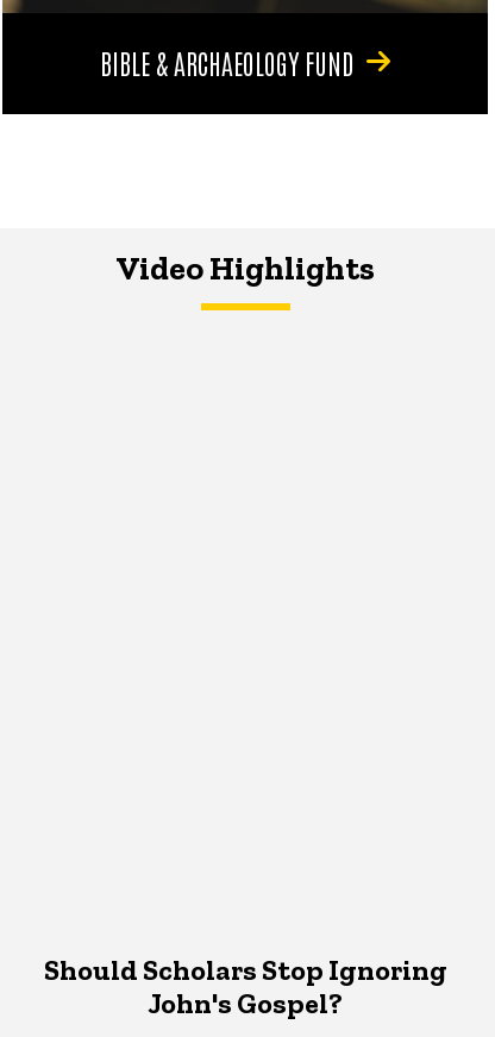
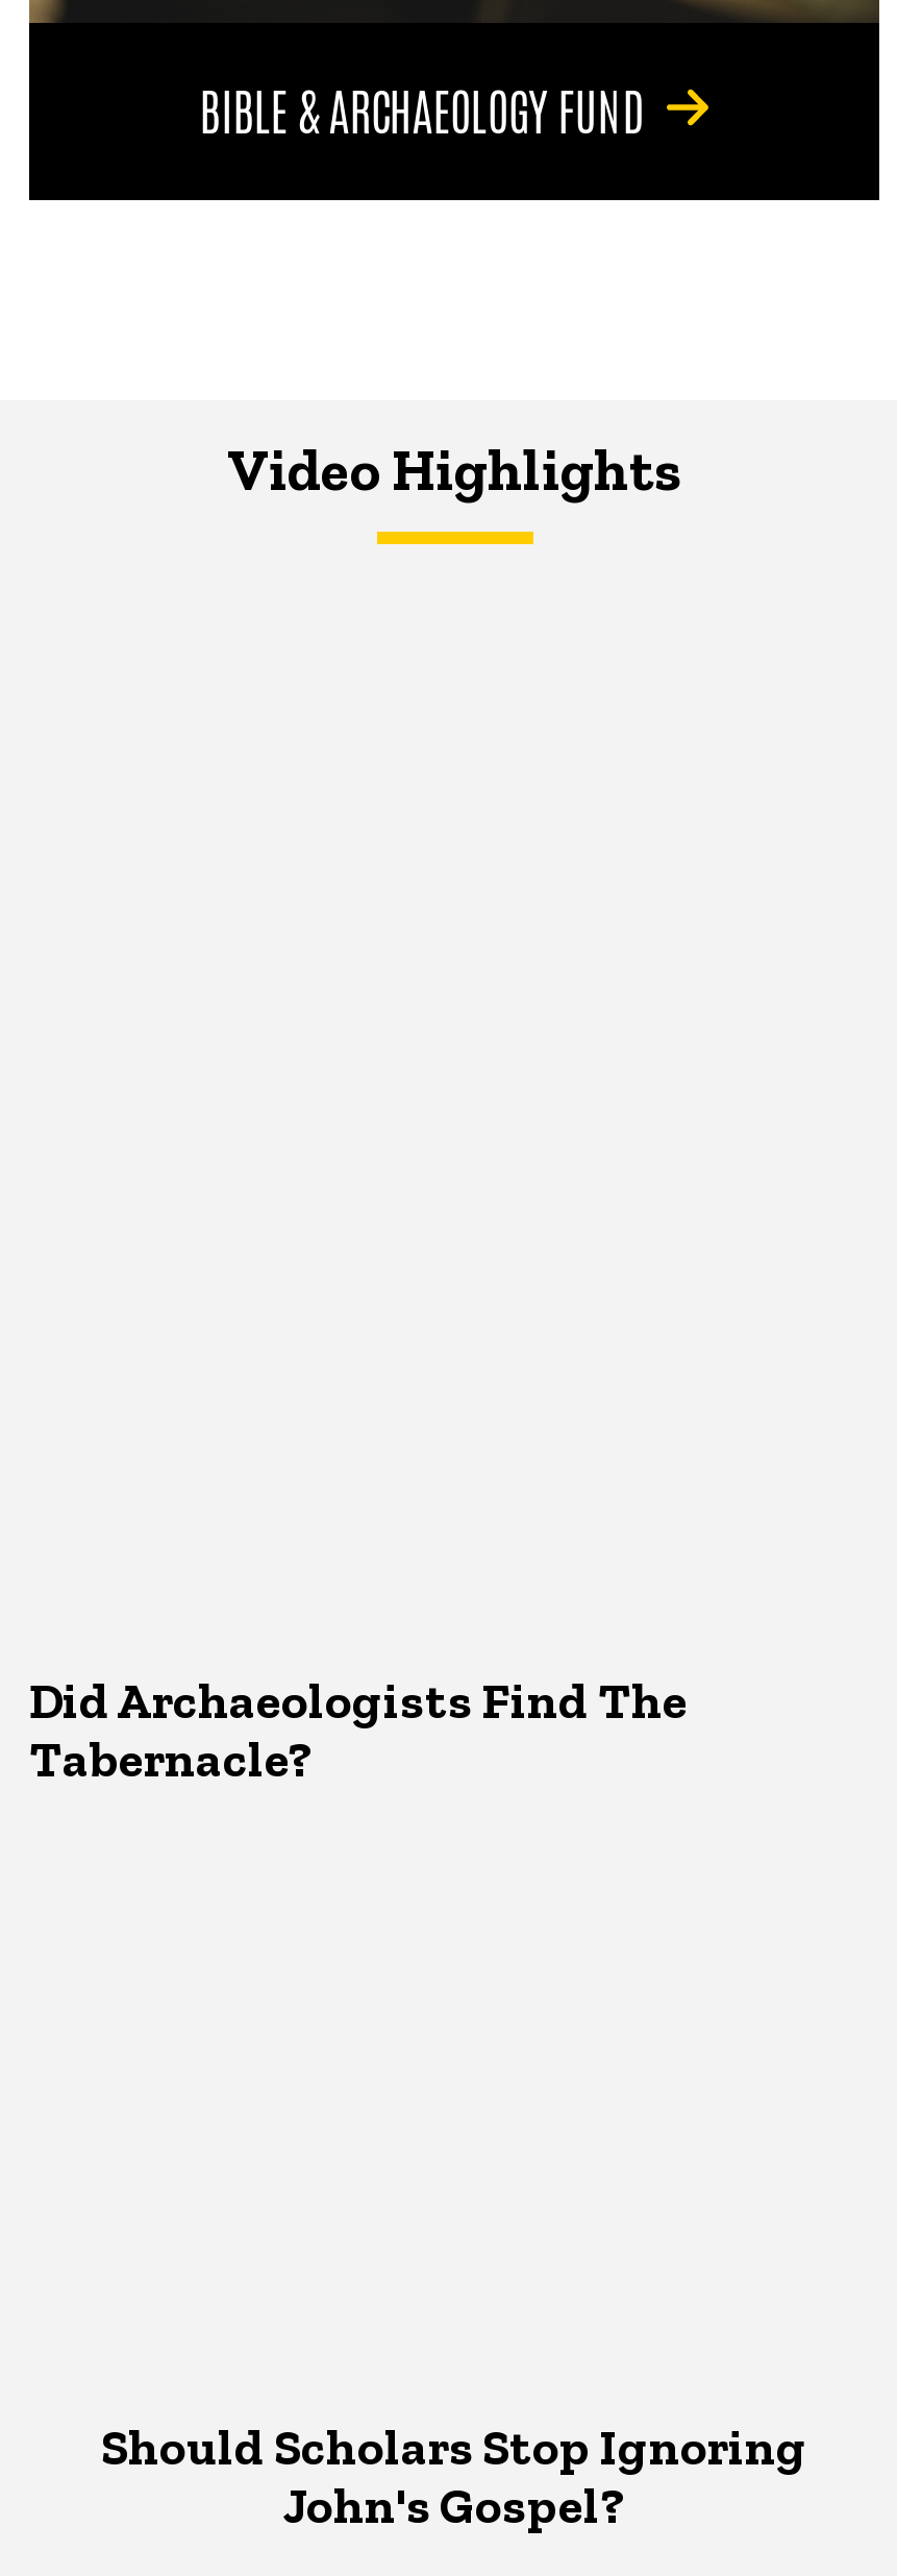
+ Did Archaeologists Find The
+ Tabernacle?
